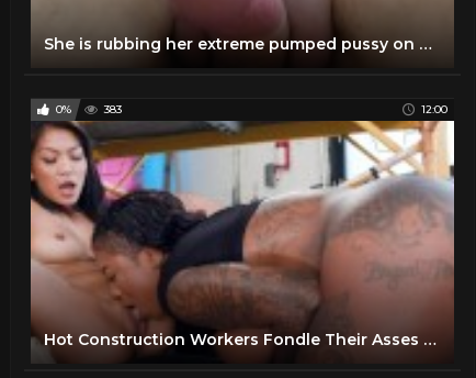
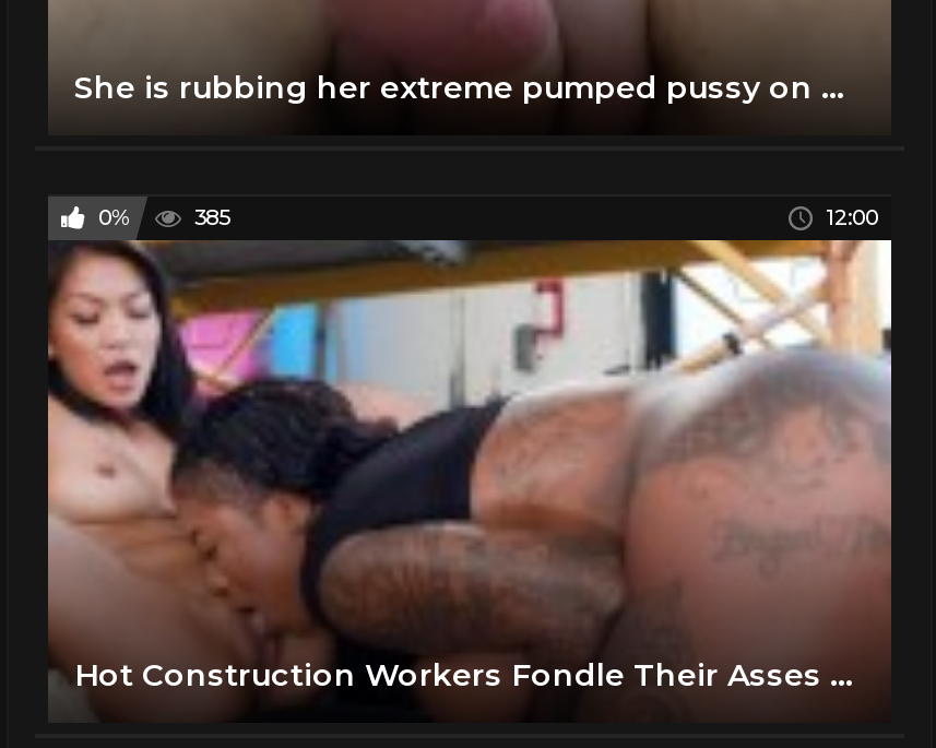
- 383
+ 385
